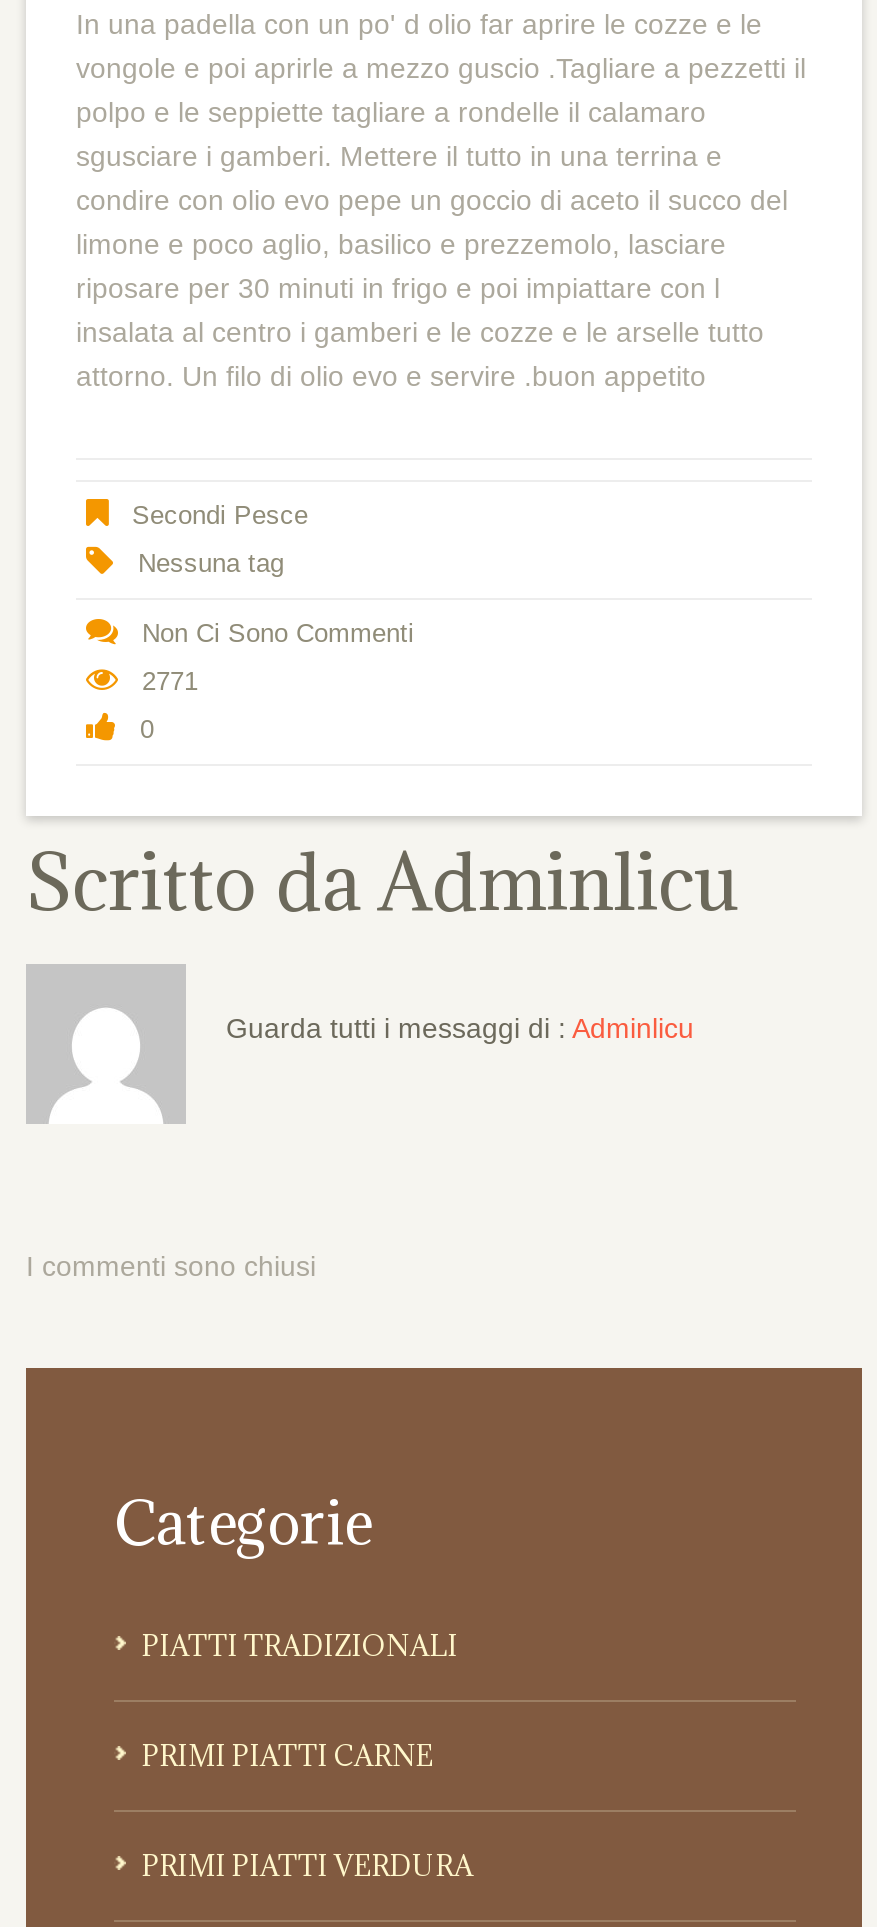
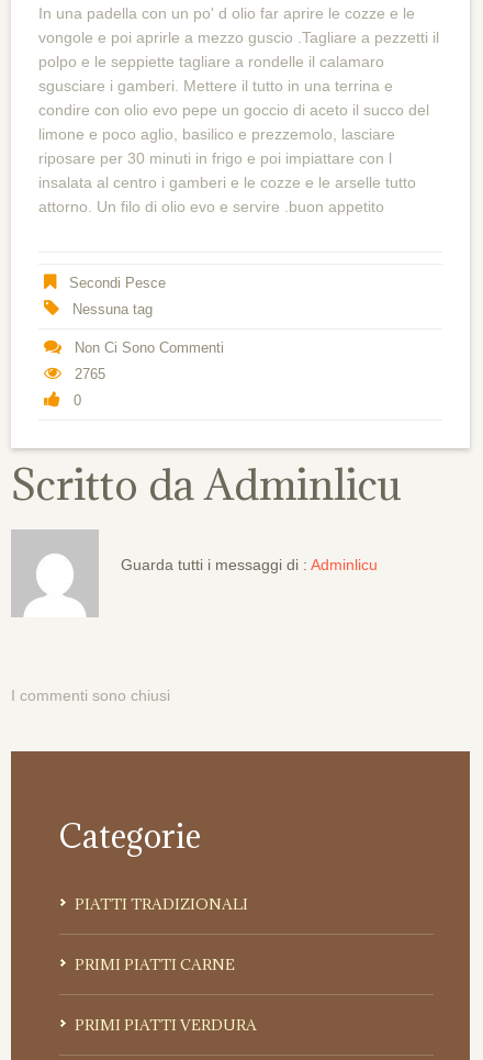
- 2771
+ 2765
